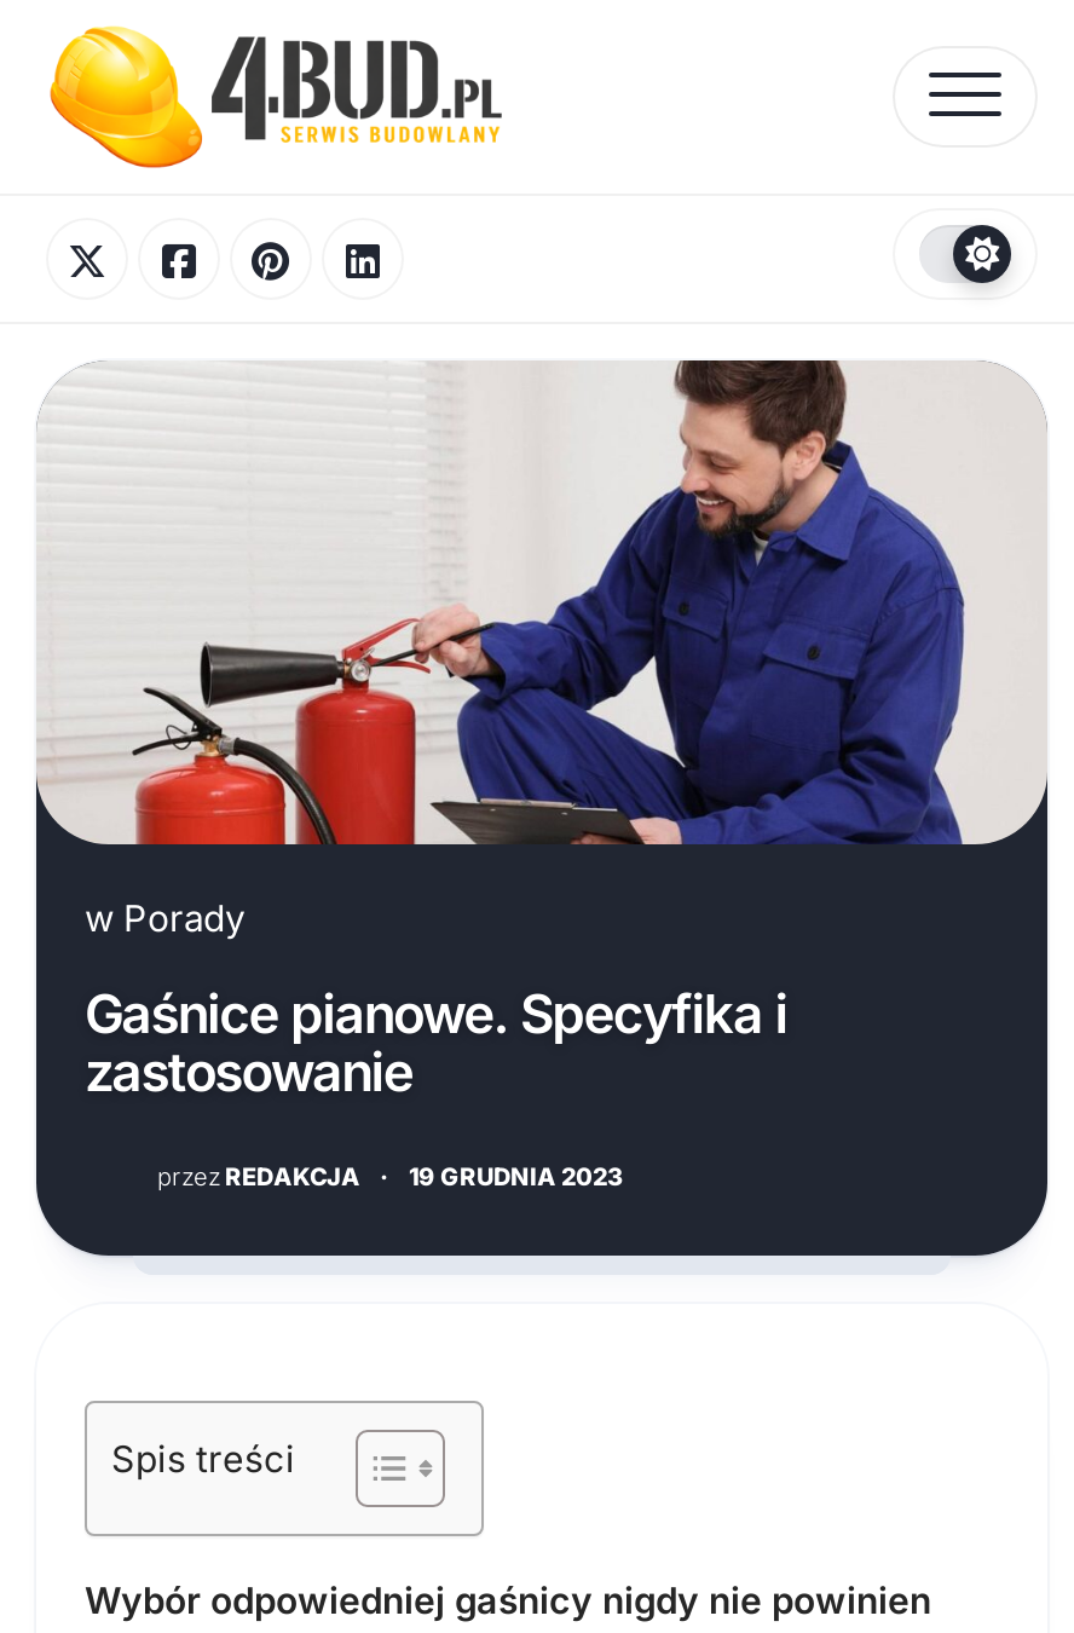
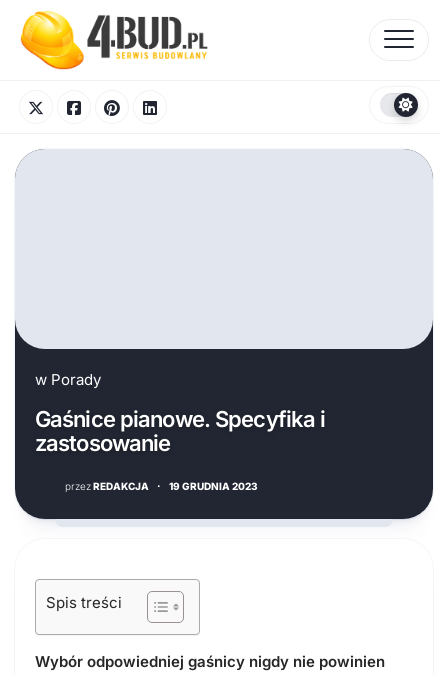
- [image]
